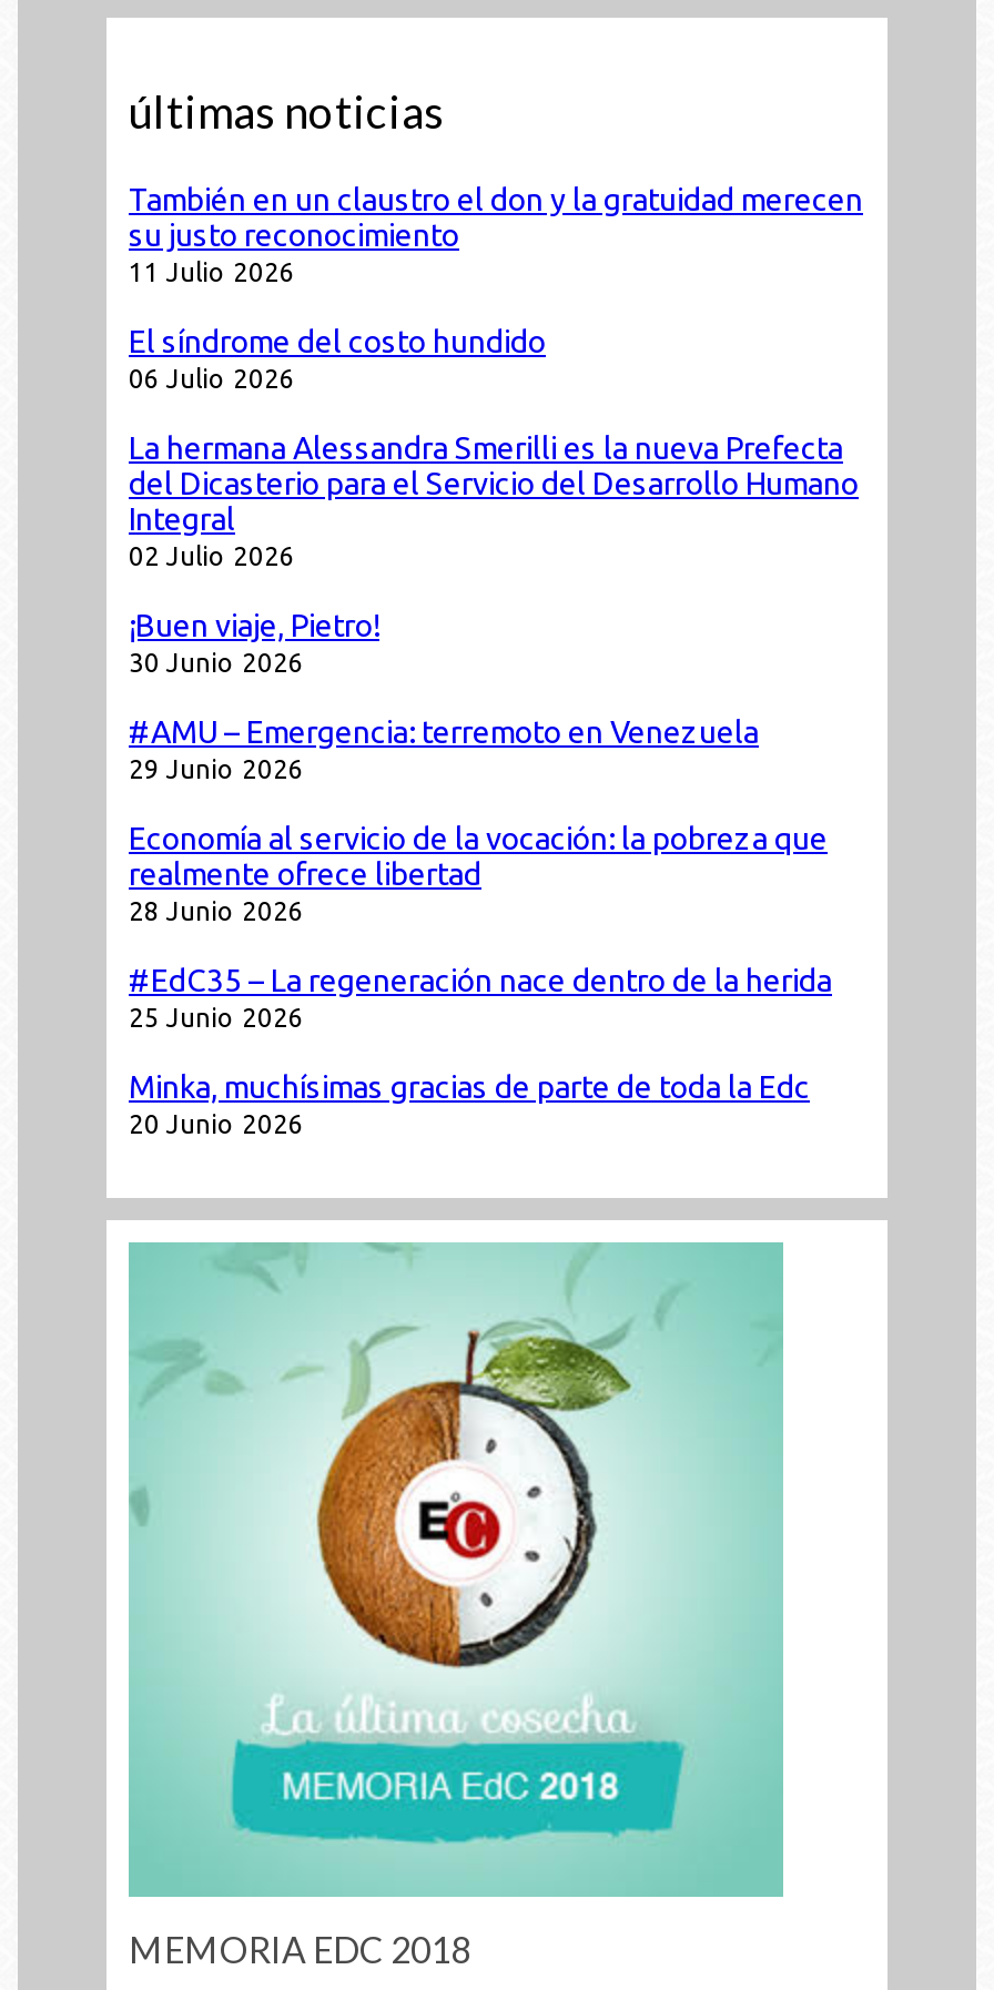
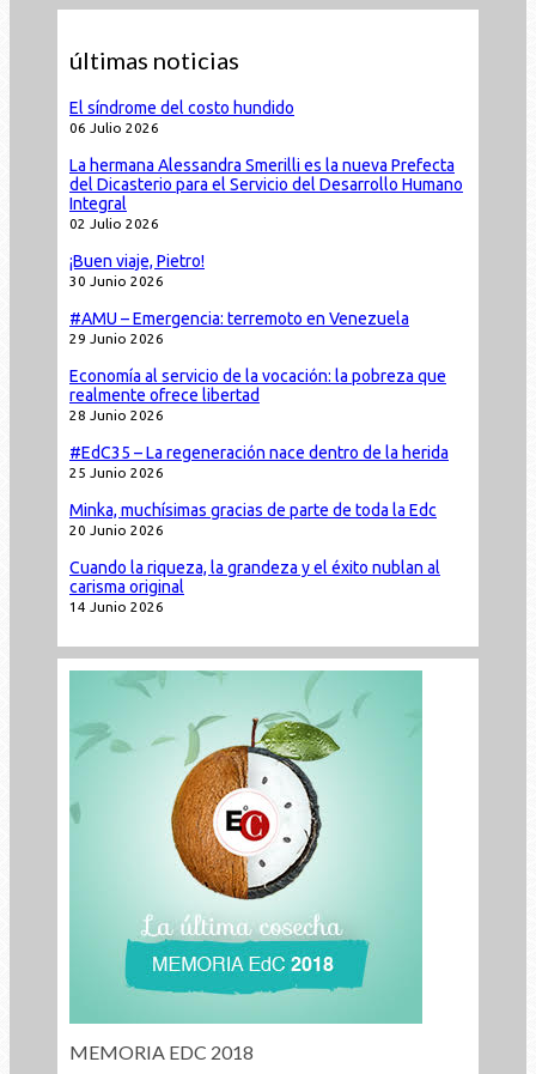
- También en un claustro el don y la gratuidad merecen
- su justo reconocimiento
- 11 Julio 2026

moved up: El síndrome del costo hundido | 06 Julio 2026 | La hermana Alessandra Smerilli es la nueva Prefecta | ... | Minka, muchísimas gracias de parte de toda la Edc | 20 Junio 2026

+ Cuando la riqueza, la grandeza y el éxito nublan al
+ carisma original
+ 14 Junio 2026
